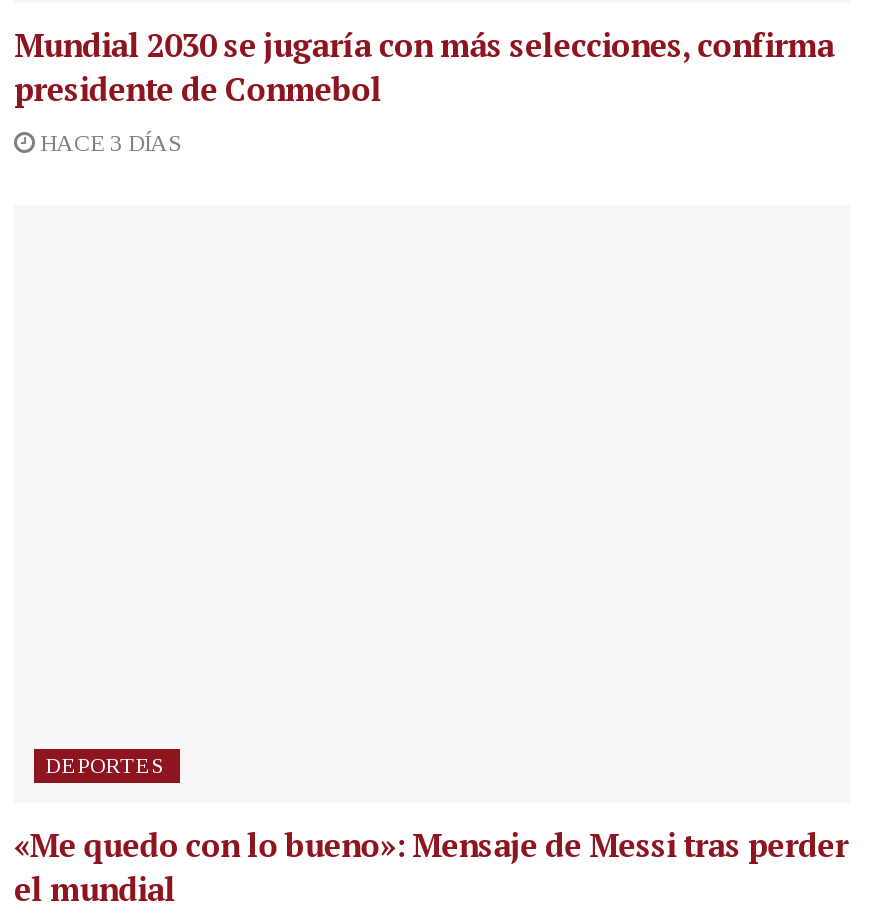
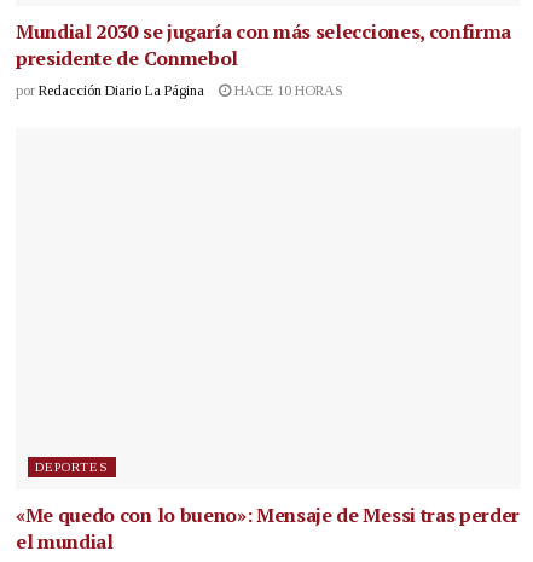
- HACE 3 DÍAS
+ por Redacción Diario La Página
+ HACE 10 HORAS
